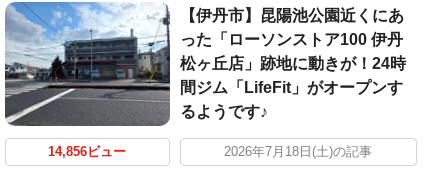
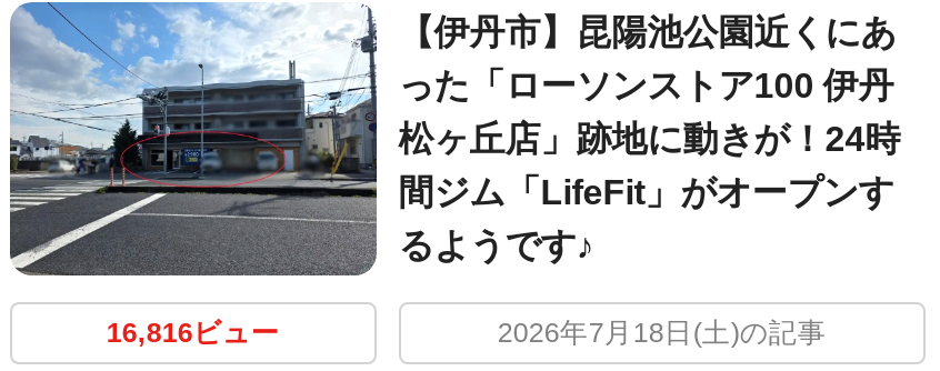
- 14,856ビュー
+ 16,816ビュー
